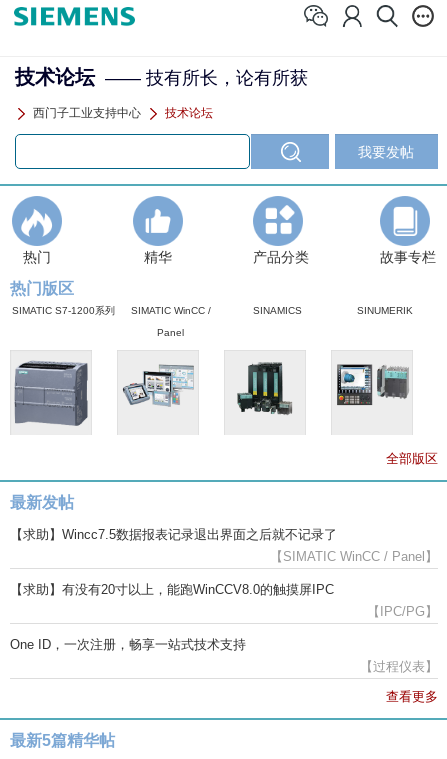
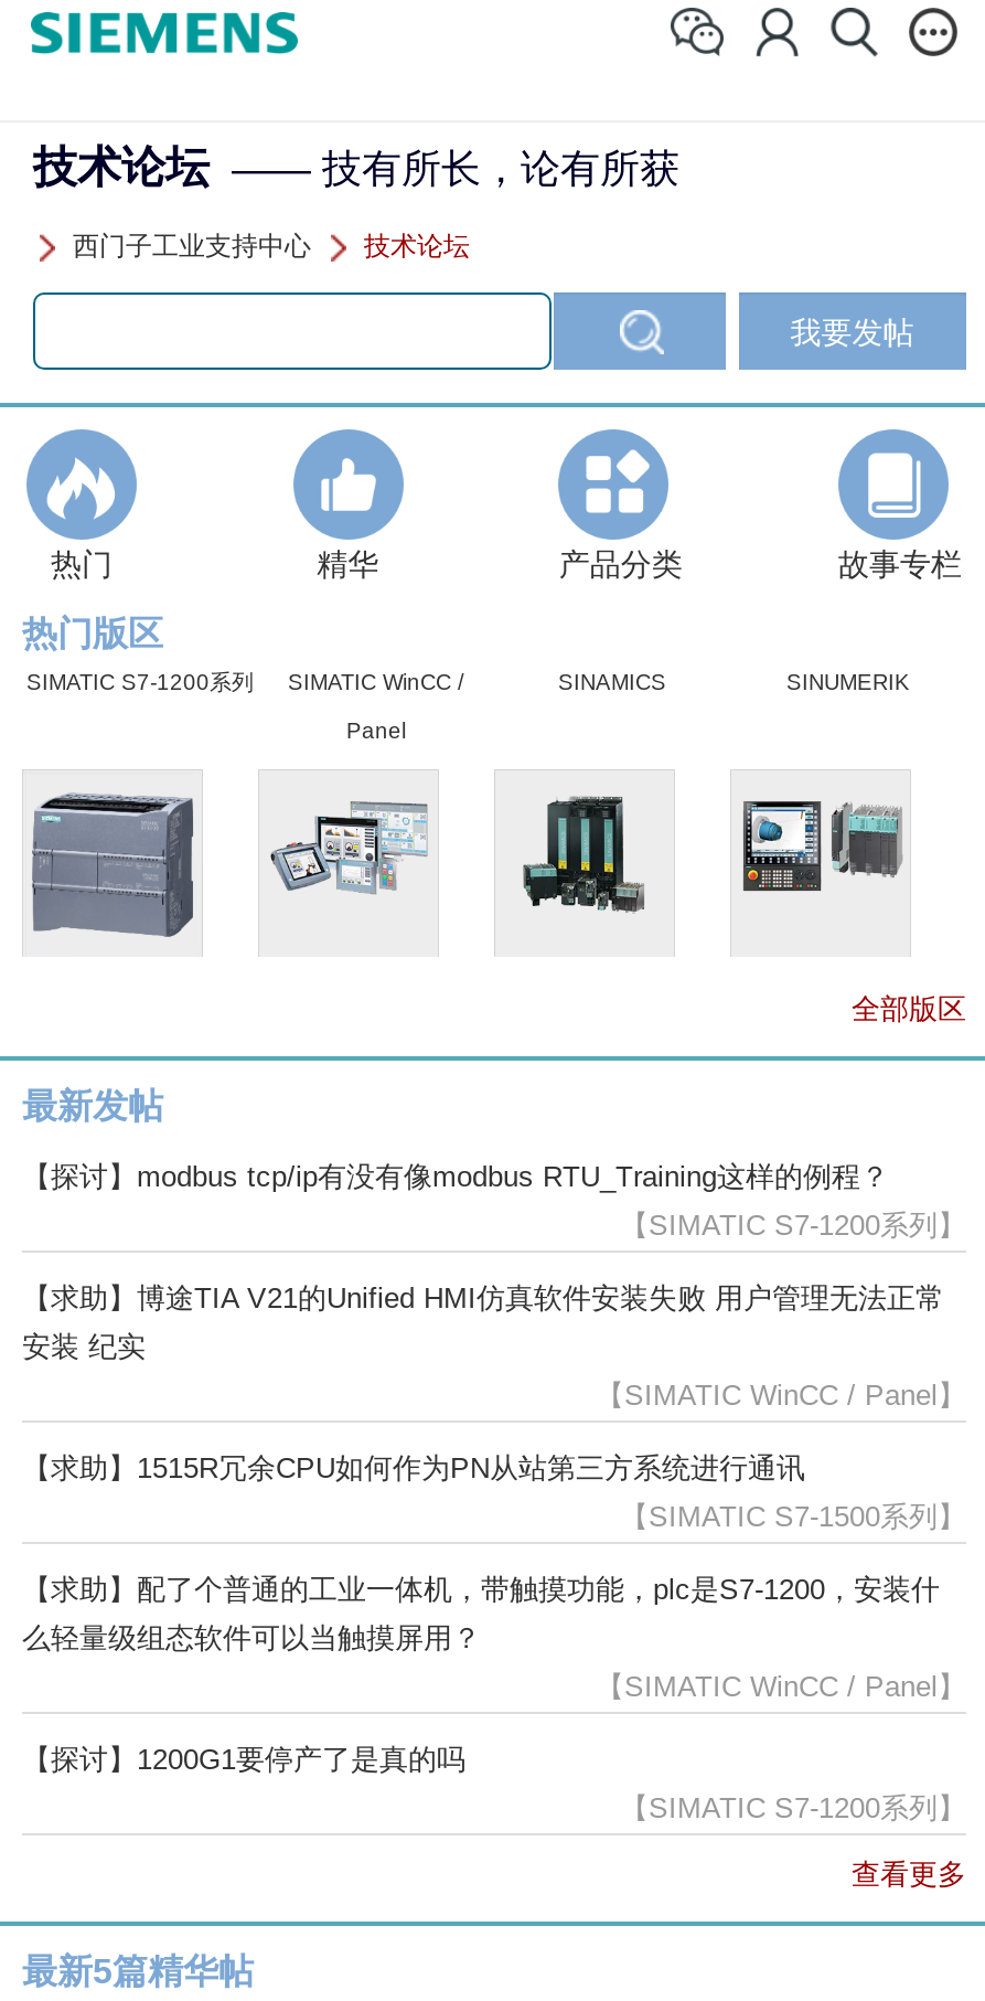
- 【求助】Wincc7.5数据报表记录退出界面之后就不记录了
+ 【探讨】modbus tcp/ip有没有像modbus RTU_Training这样的例程？
+ 【SIMATIC S7-1200系列】
+ 【求助】博途TIA V21的Unified HMI仿真软件安装失败 用户管理无法正常
+ 安装 纪实

- 【求助】有没有20寸以上，能跑WinCCV8.0的触摸屏IPC
- 【IPC/PG】
- One ID，一次注册，畅享一站式技术支持
- 【过程仪表】
+ 【求助】1515R冗余CPU如何作为PN从站第三方系统进行通讯
+ 【SIMATIC S7-1500系列】
+ 【求助】配了个普通的工业一体机，带触摸功能，plc是S7-1200，安装什
+ 么轻量级组态软件可以当触摸屏用？
+ 【SIMATIC WinCC / Panel】
+ 【探讨】1200G1要停产了是真的吗
+ 【SIMATIC S7-1200系列】
